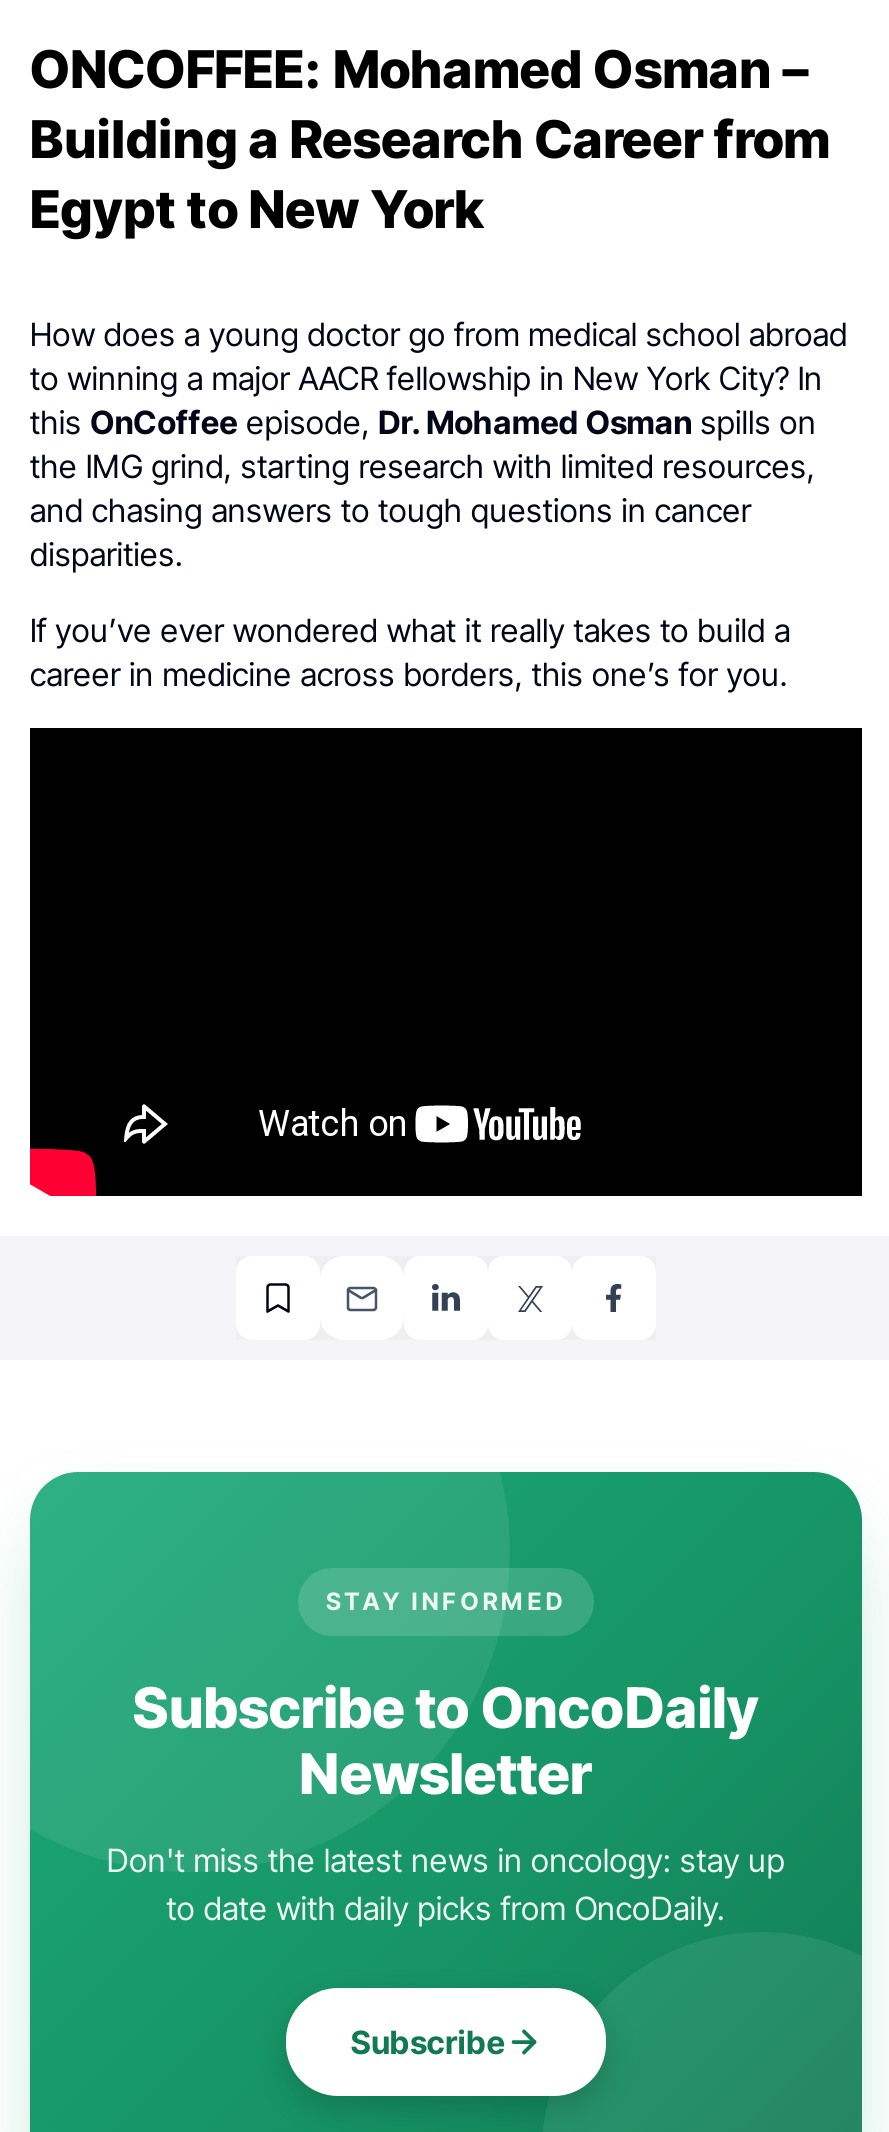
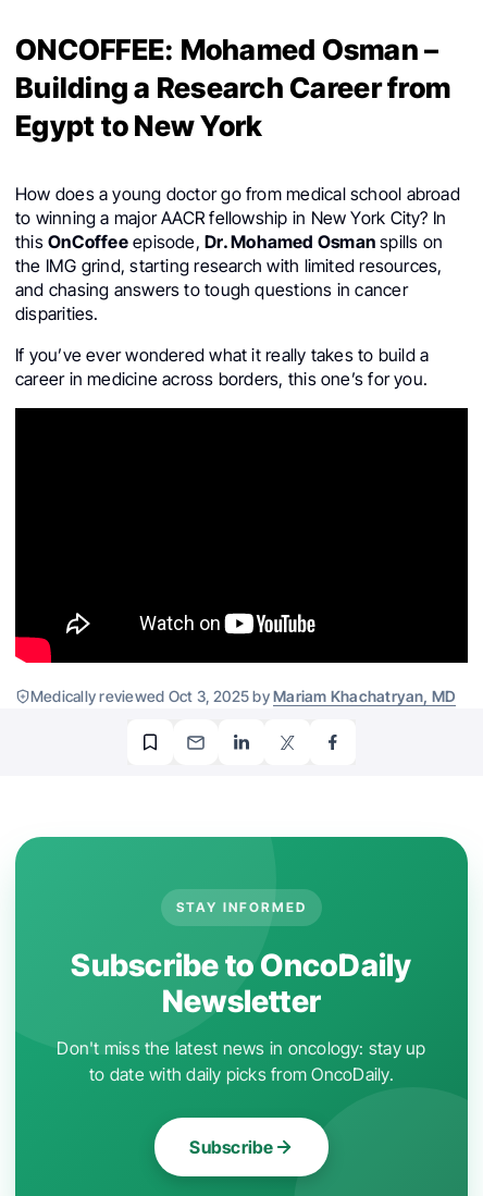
+ Medically reviewed Oct 3, 2025 by Mariam Khachatryan, MD
